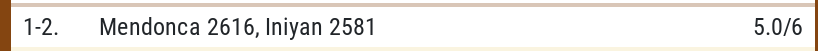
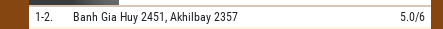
- Mendonca 2616, Iniyan 2581
+ Banh Gia Huy 2451, Akhilbay 2357
